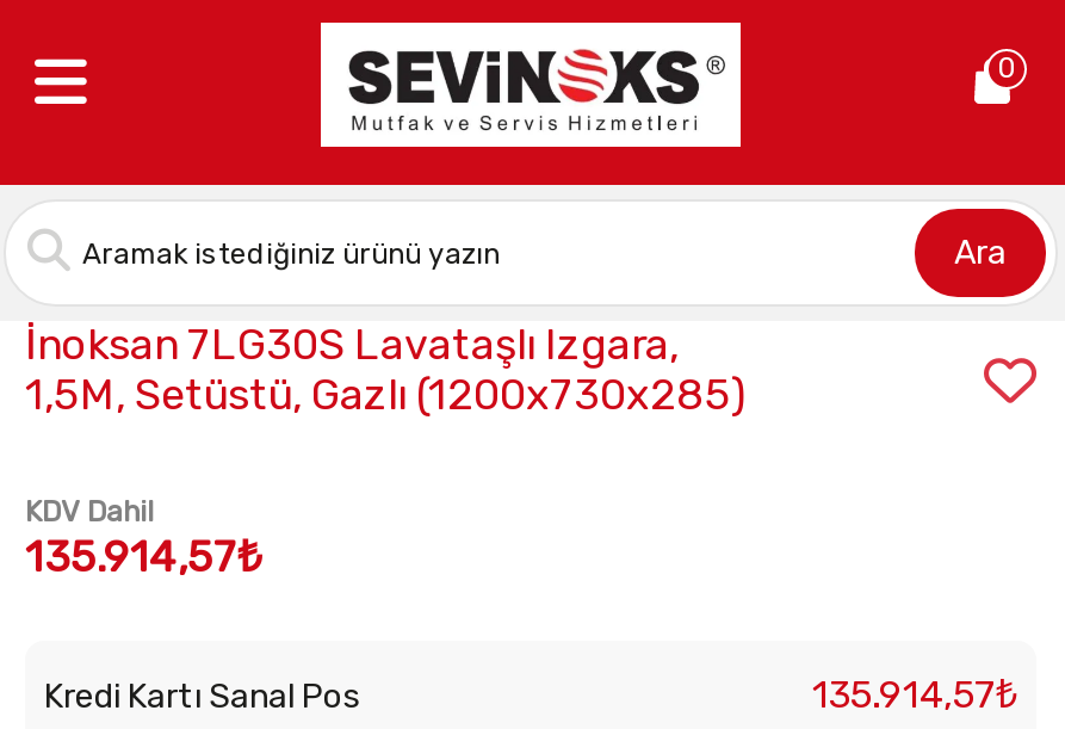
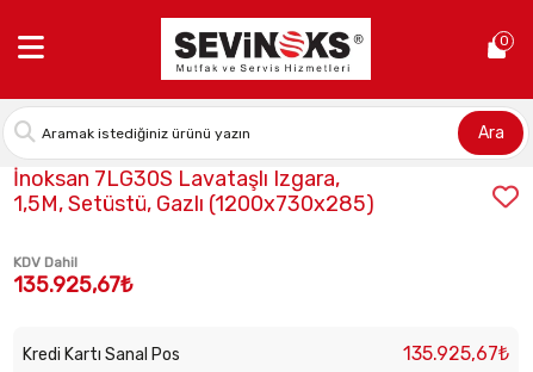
- 135.914,57₺
+ 135.925,67₺

- 135.914,57₺
+ 135.925,67₺
